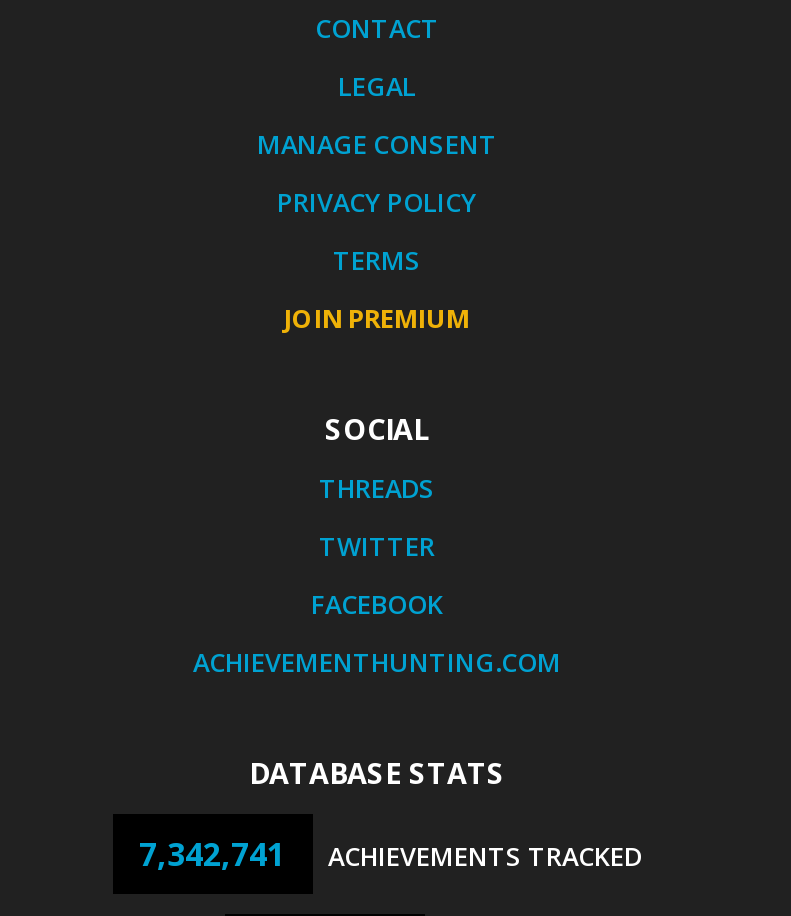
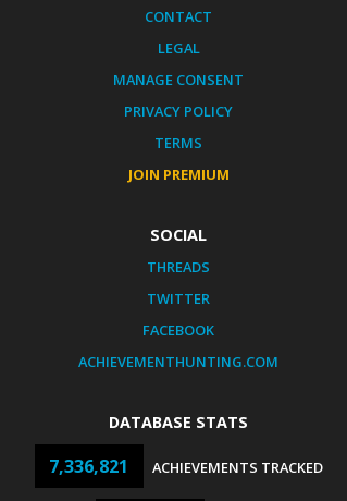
- 7,342,741 ACHIEVEMENTS TRACKED
+ 7,336,821 ACHIEVEMENTS TRACKED
